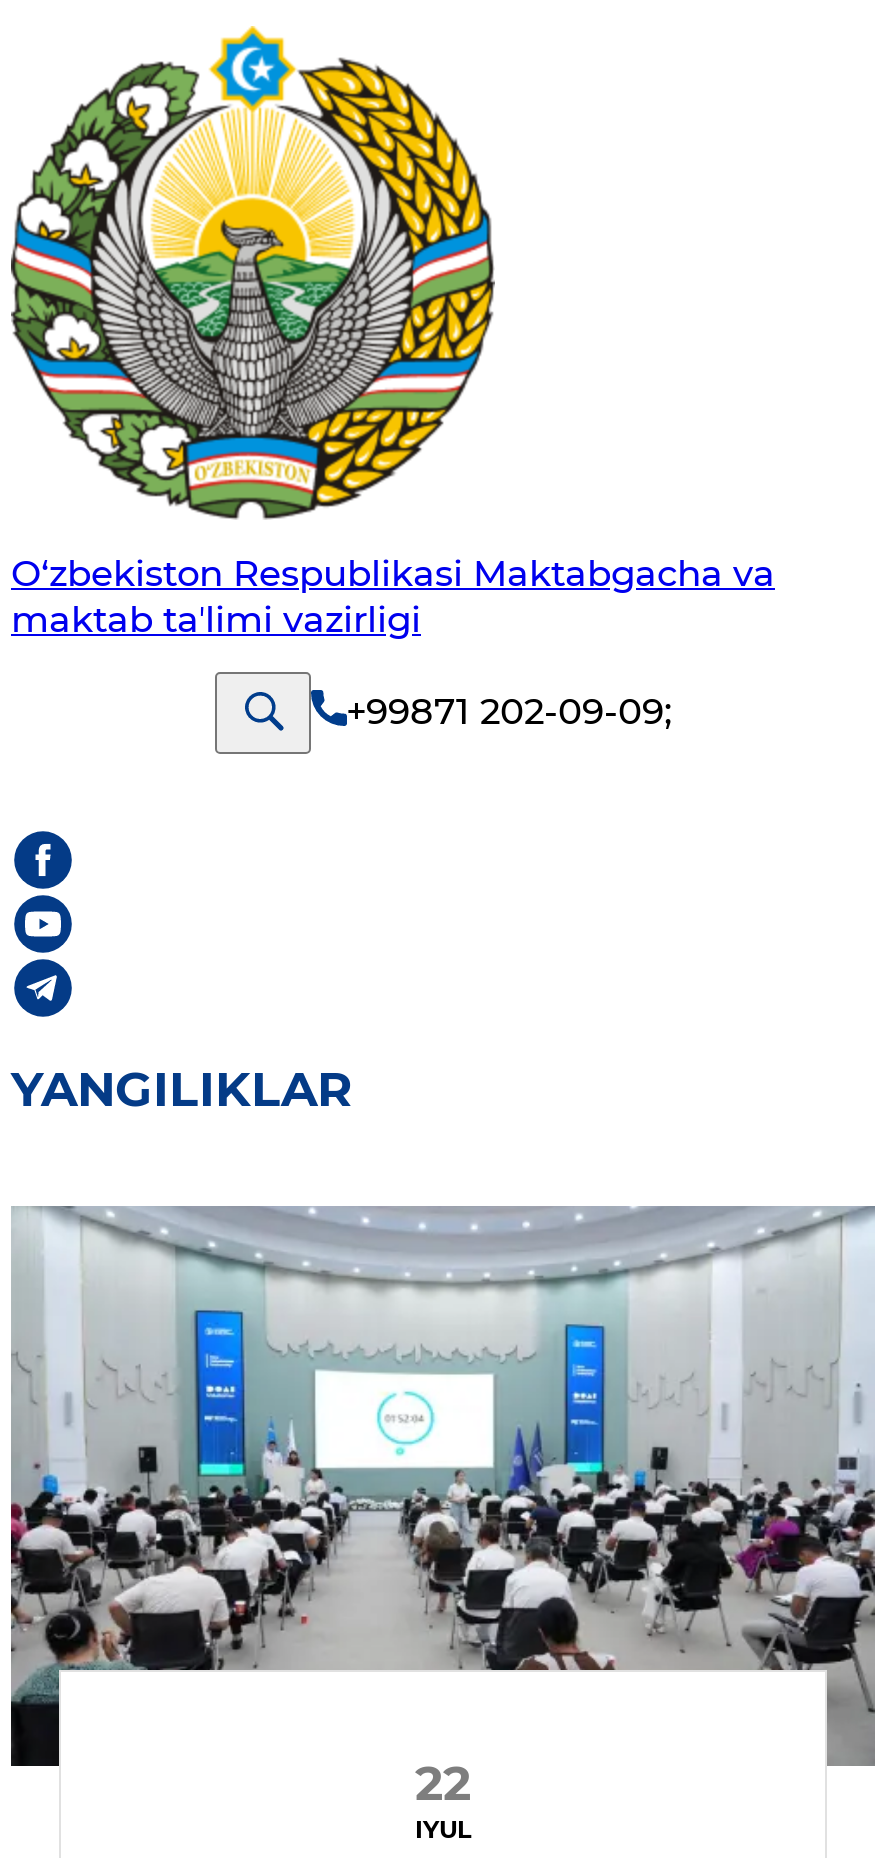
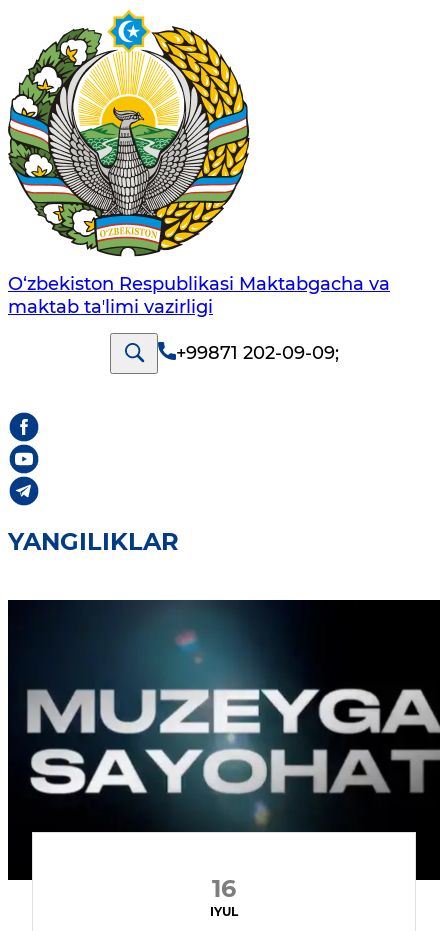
- [image]
- 22
+ [image]
+ 16
